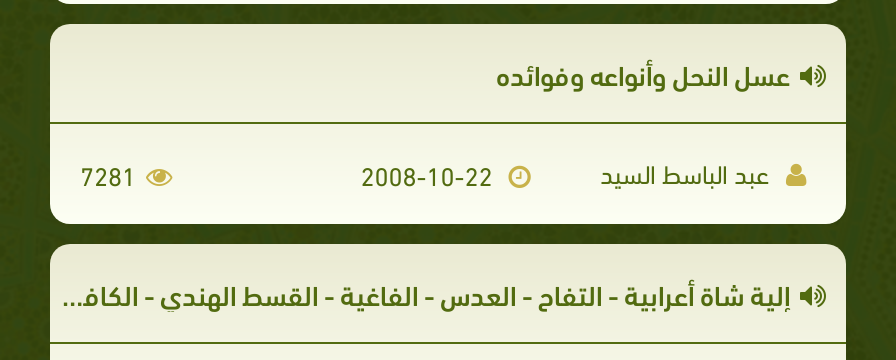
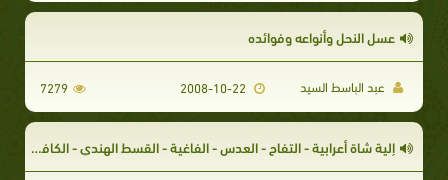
- 7281
+ 7279
